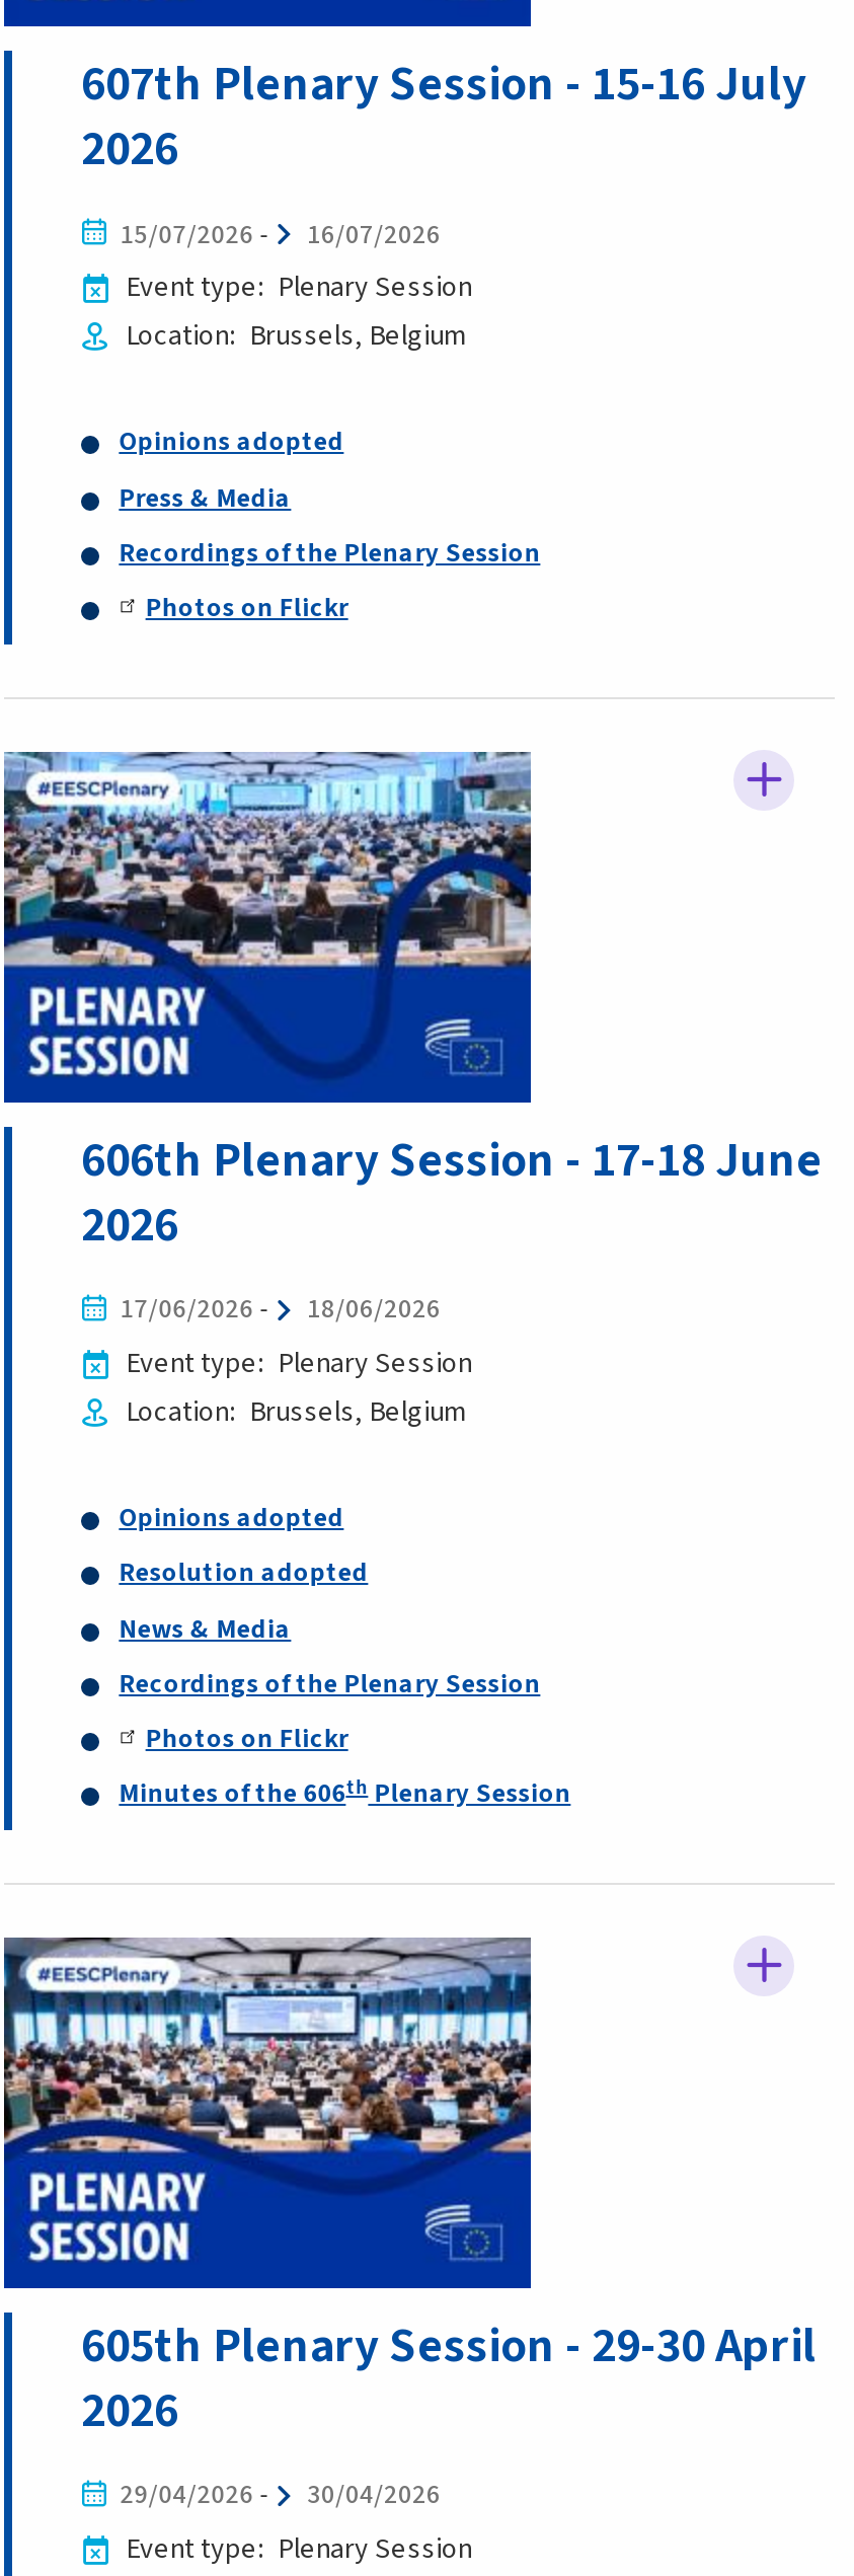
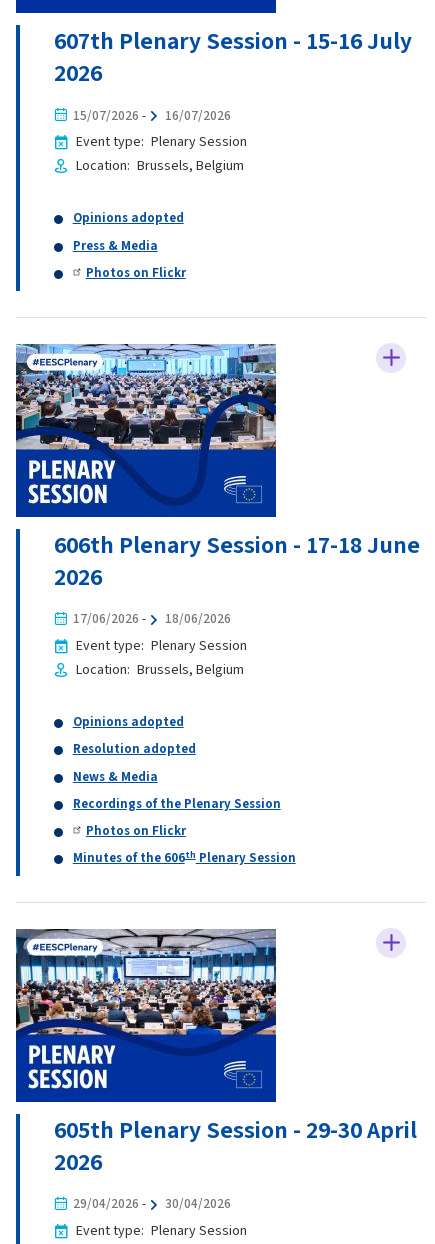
- Recordings of the Plenary Session
